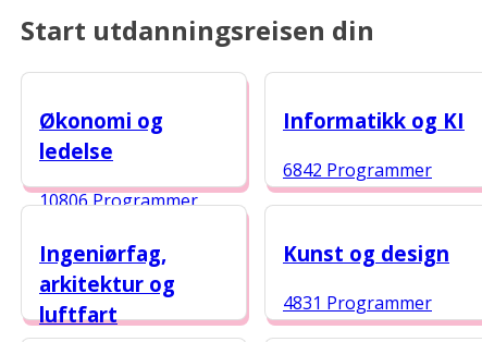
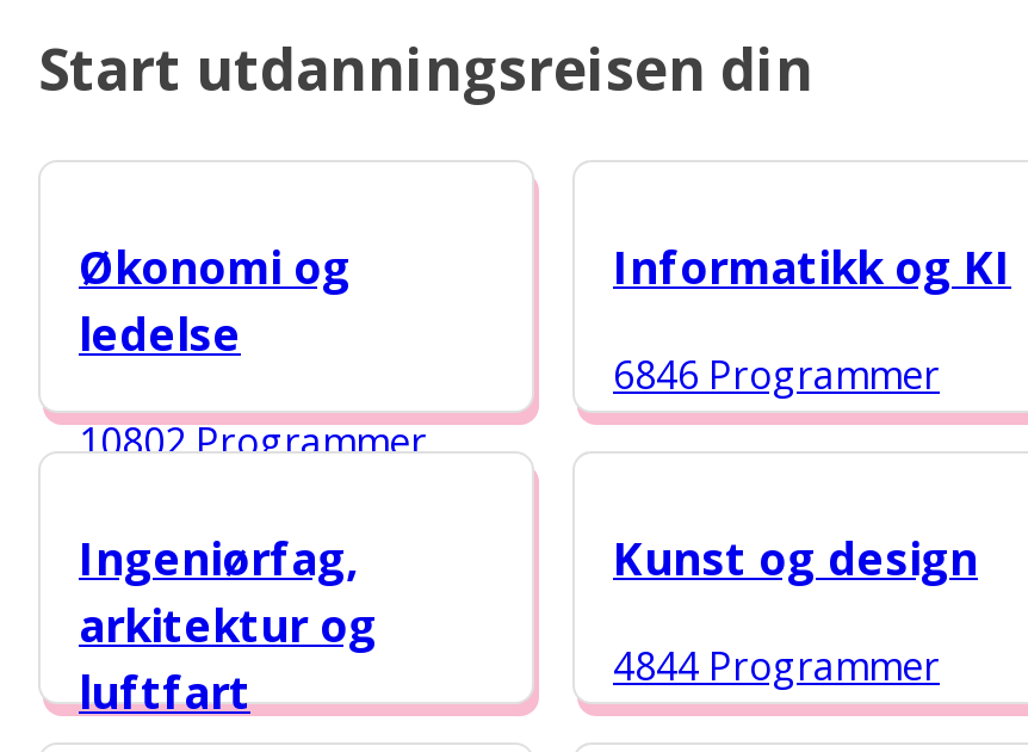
- 6842 Programmer
+ 6846 Programmer

- 10806 Programmer
+ 10802 Programmer

- 4831 Programmer
+ 4844 Programmer
